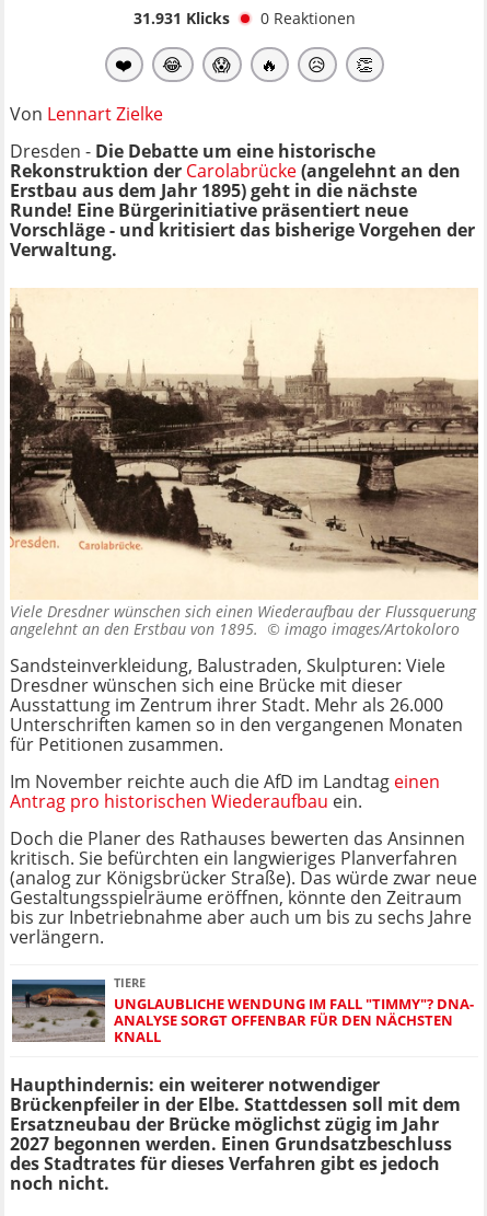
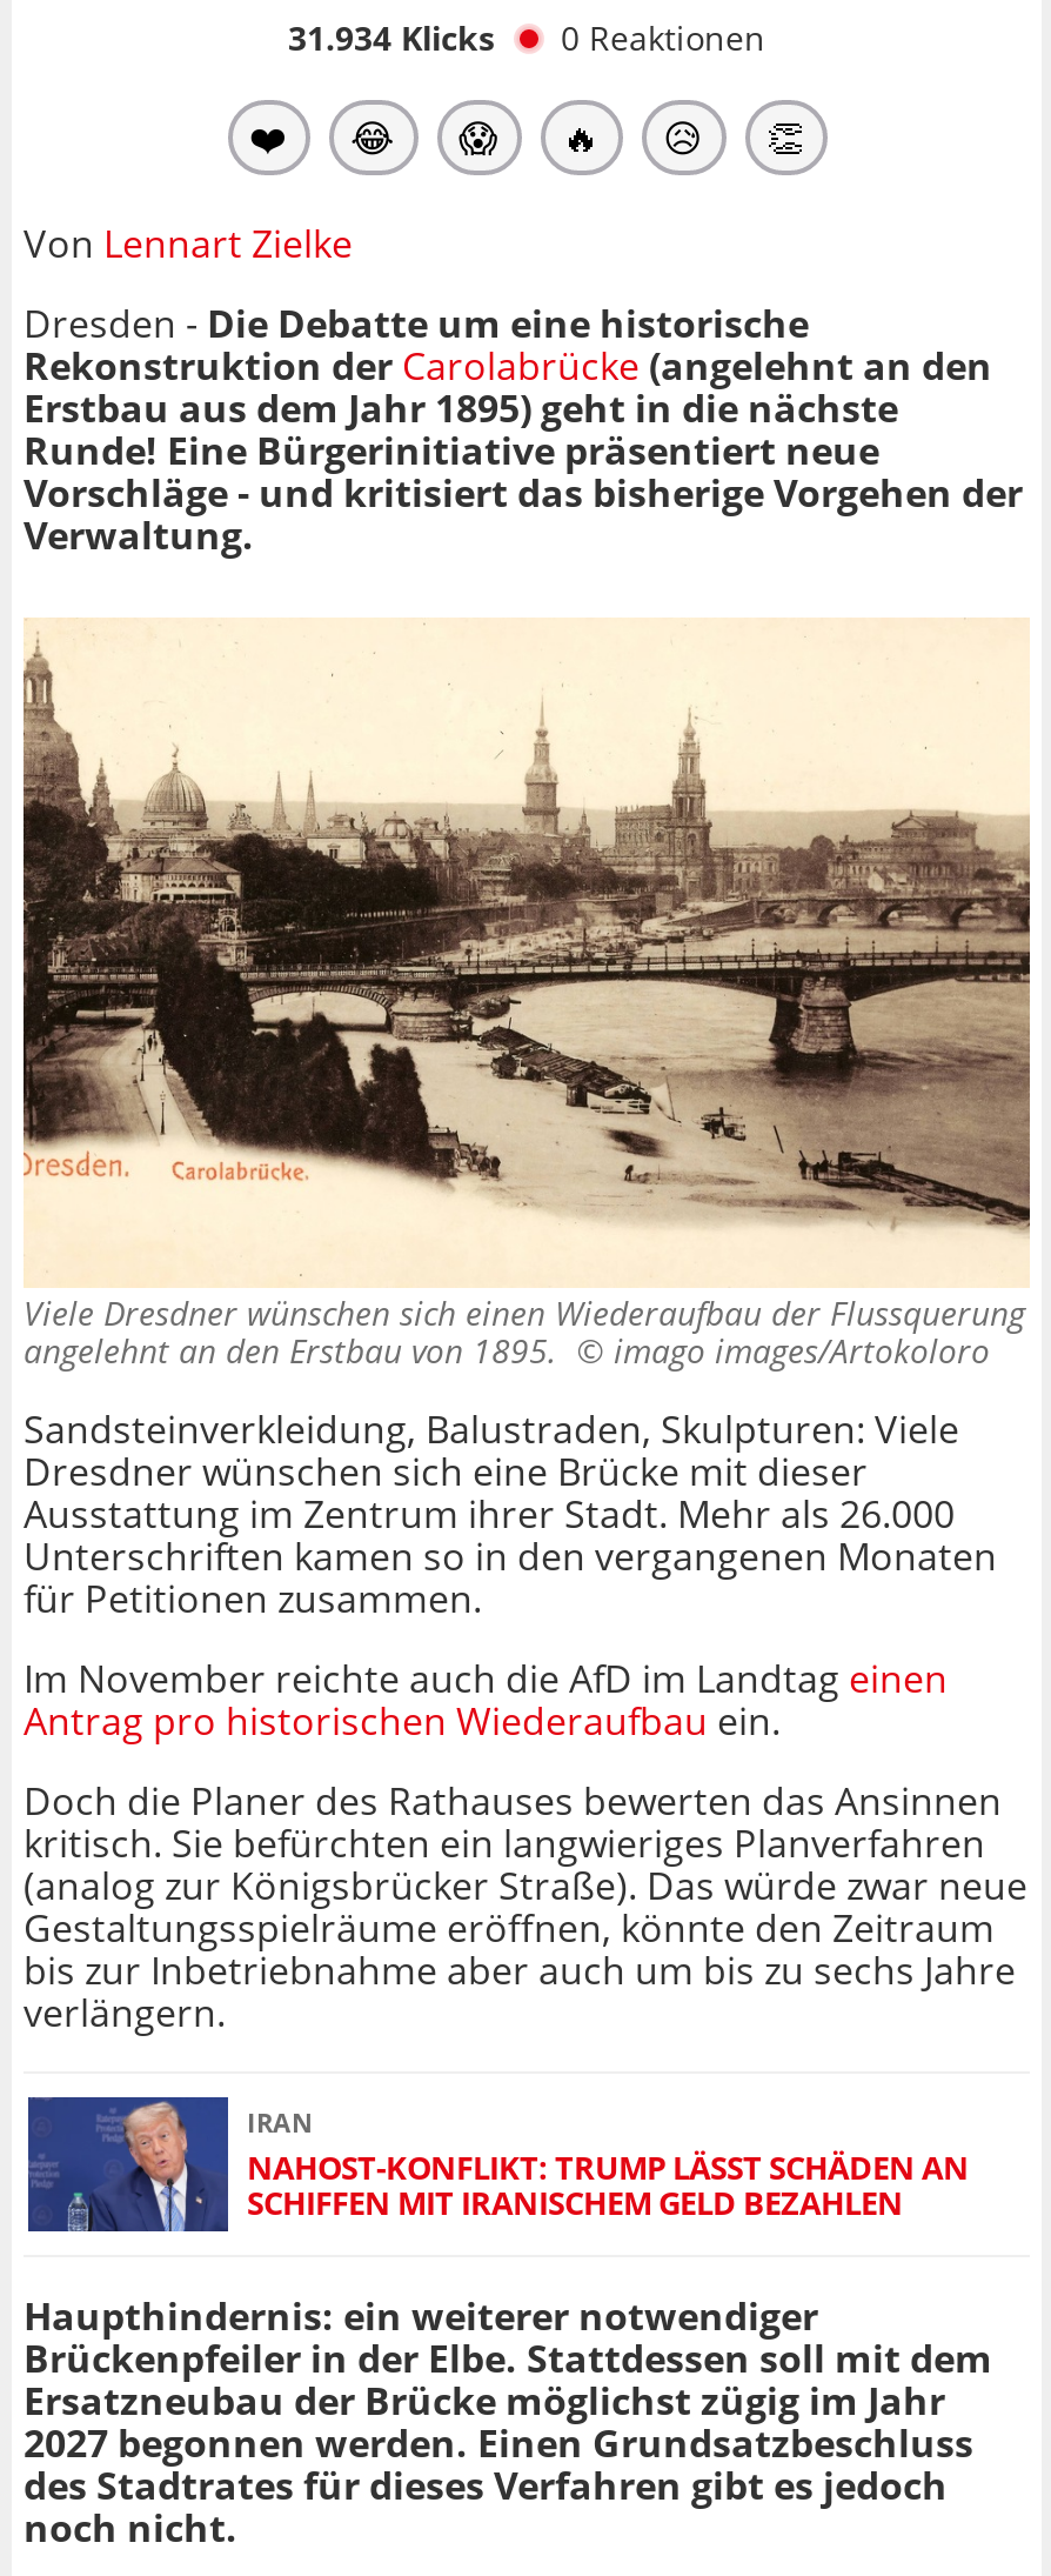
- 31.931 Klicks 0 Reaktionen
+ 31.934 Klicks 0 Reaktionen

- [image]
- TIERE
- UNGLAUBLICHE WENDUNG IM FALL "TIMMY"? DNA-
- ANALYSE SORGT OFFENBAR FÜR DEN NÄCHSTEN
- KNALL
+ [image]
+ IRAN
+ NAHOST-KONFLIKT: TRUMP LÄSST SCHÄDEN AN
+ SCHIFFEN MIT IRANISCHEM GELD BEZAHLEN
